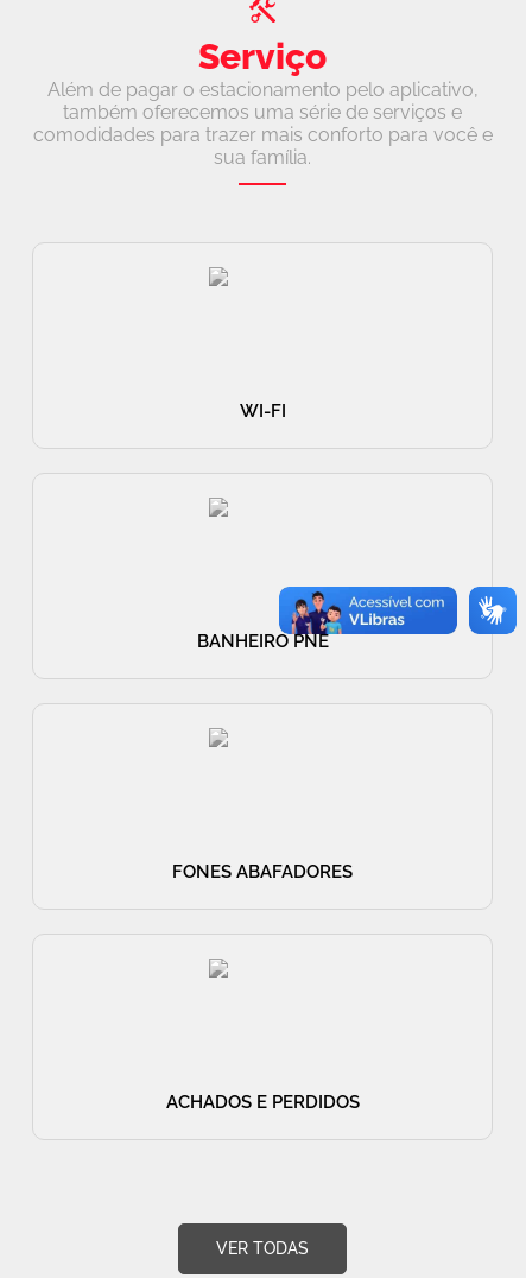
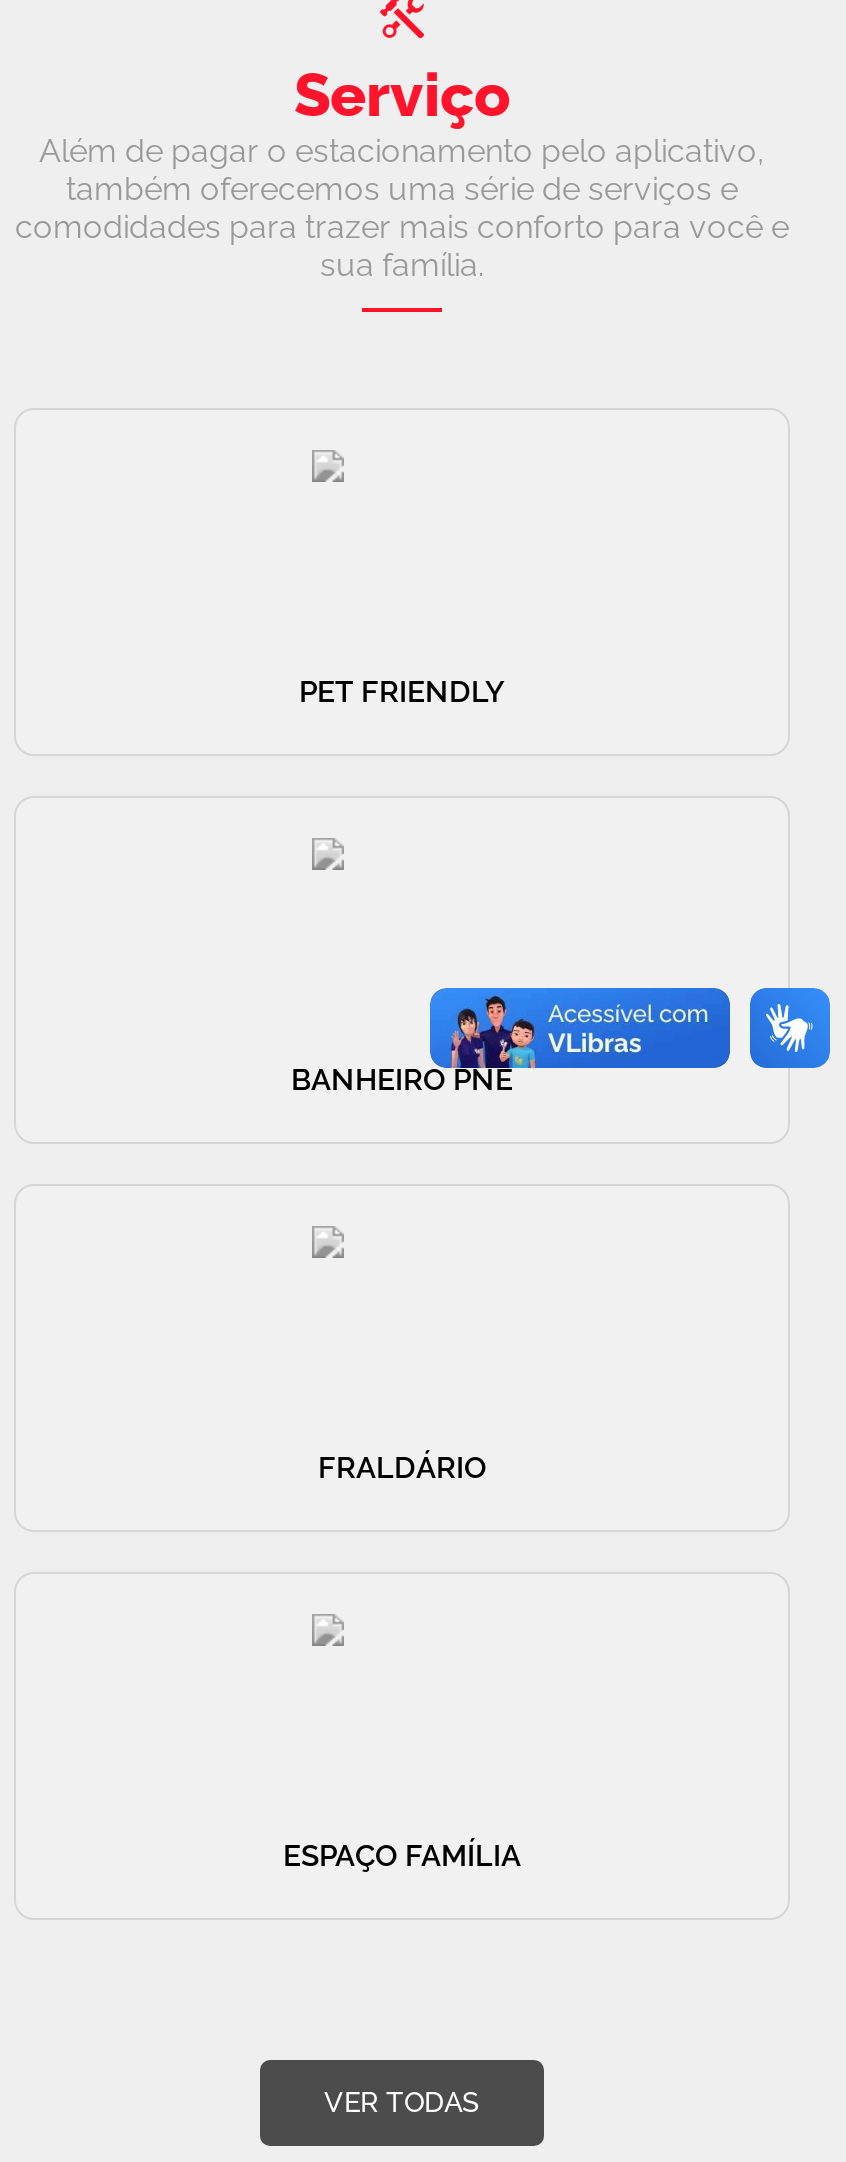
- WI-FI
+ PET FRIENDLY

- FONES ABAFADORES
+ FRALDÁRIO

- ACHADOS E PERDIDOS
+ ESPAÇO FAMÍLIA
